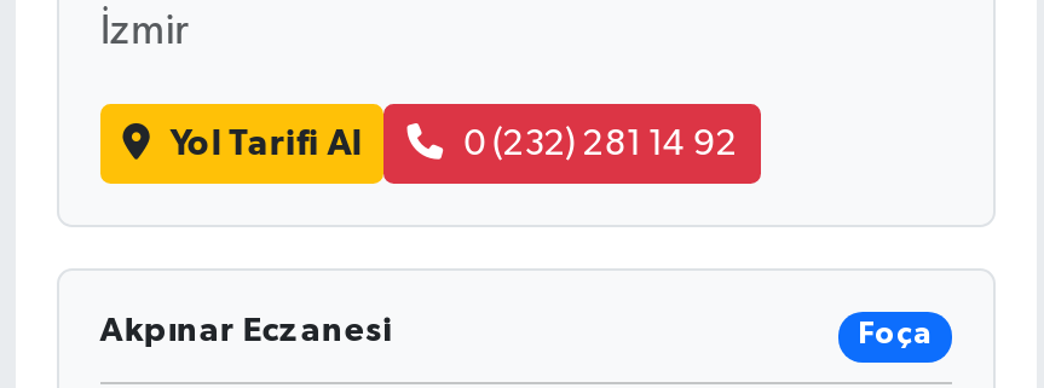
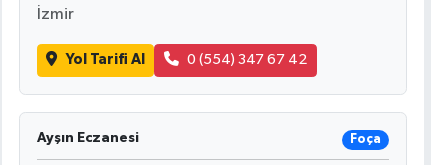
- 0 (232) 281 14 92
+ 0 (554) 347 67 42

- Akpınar Eczanesi
+ Ayşın Eczanesi
